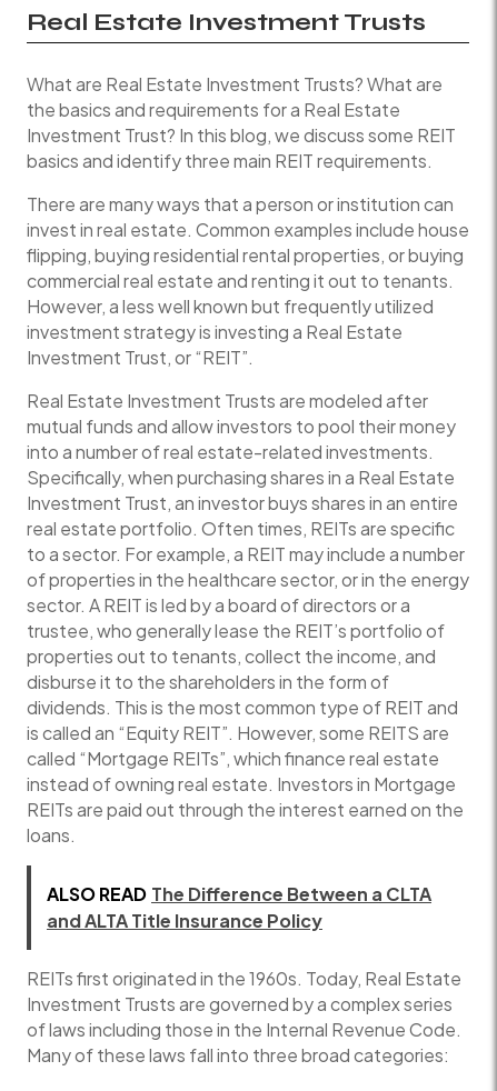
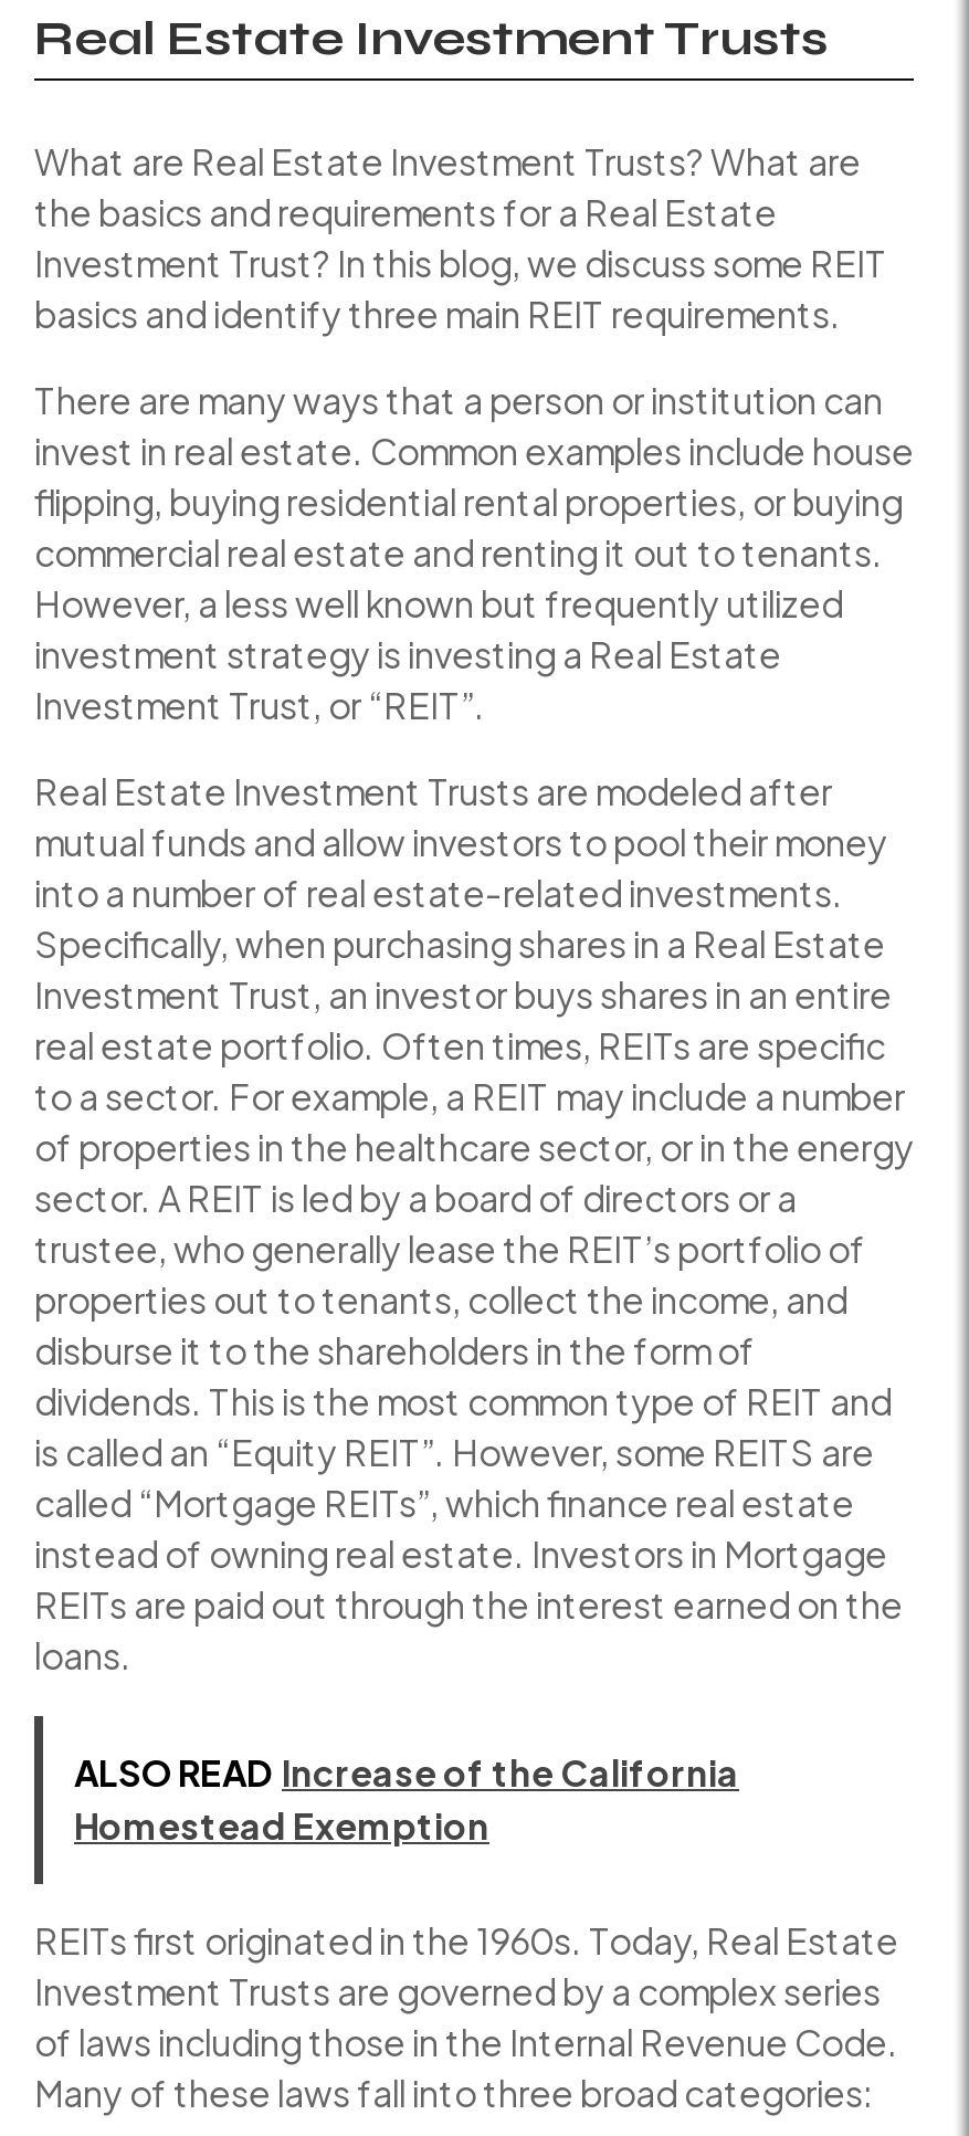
- ALSO READ The Difference Between a CLTA
- and ALTA Title Insurance Policy
+ ALSO READ Increase of the California
+ Homestead Exemption
